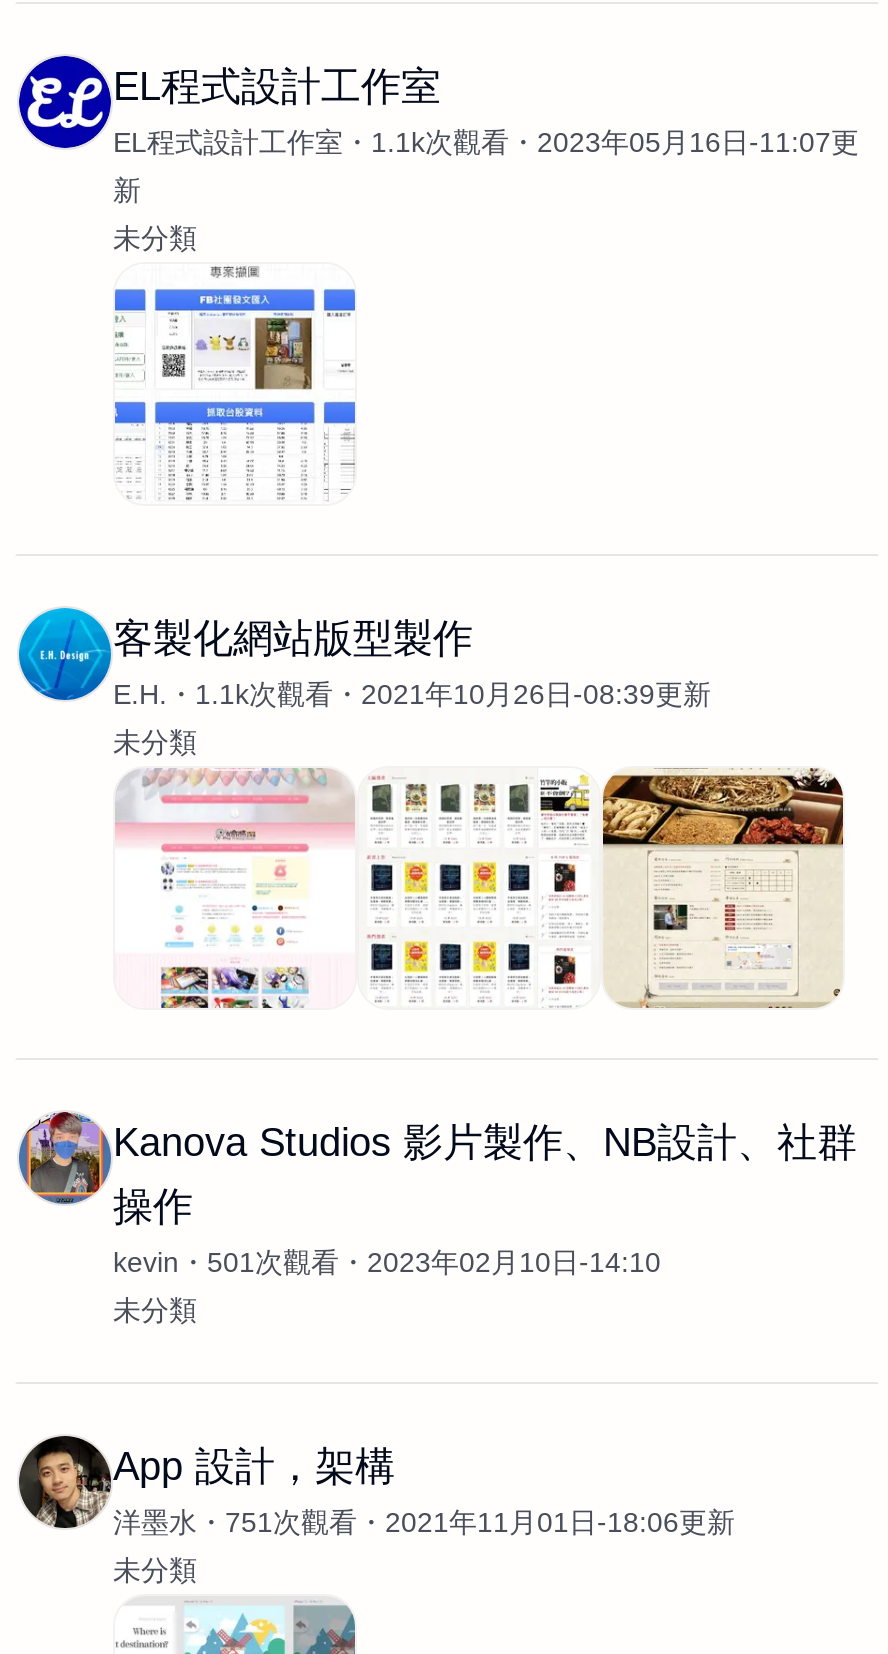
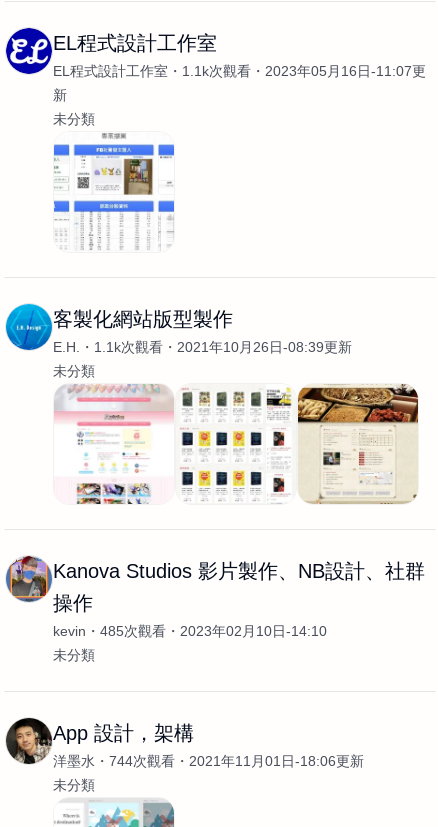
- kevin 501次觀看 2023年02月10日-14:10
+ kevin 485次觀看 2023年02月10日-14:10

- 洋墨水 751次觀看 2021年11月01日-18:06更新
+ 洋墨水 744次觀看 2021年11月01日-18:06更新
